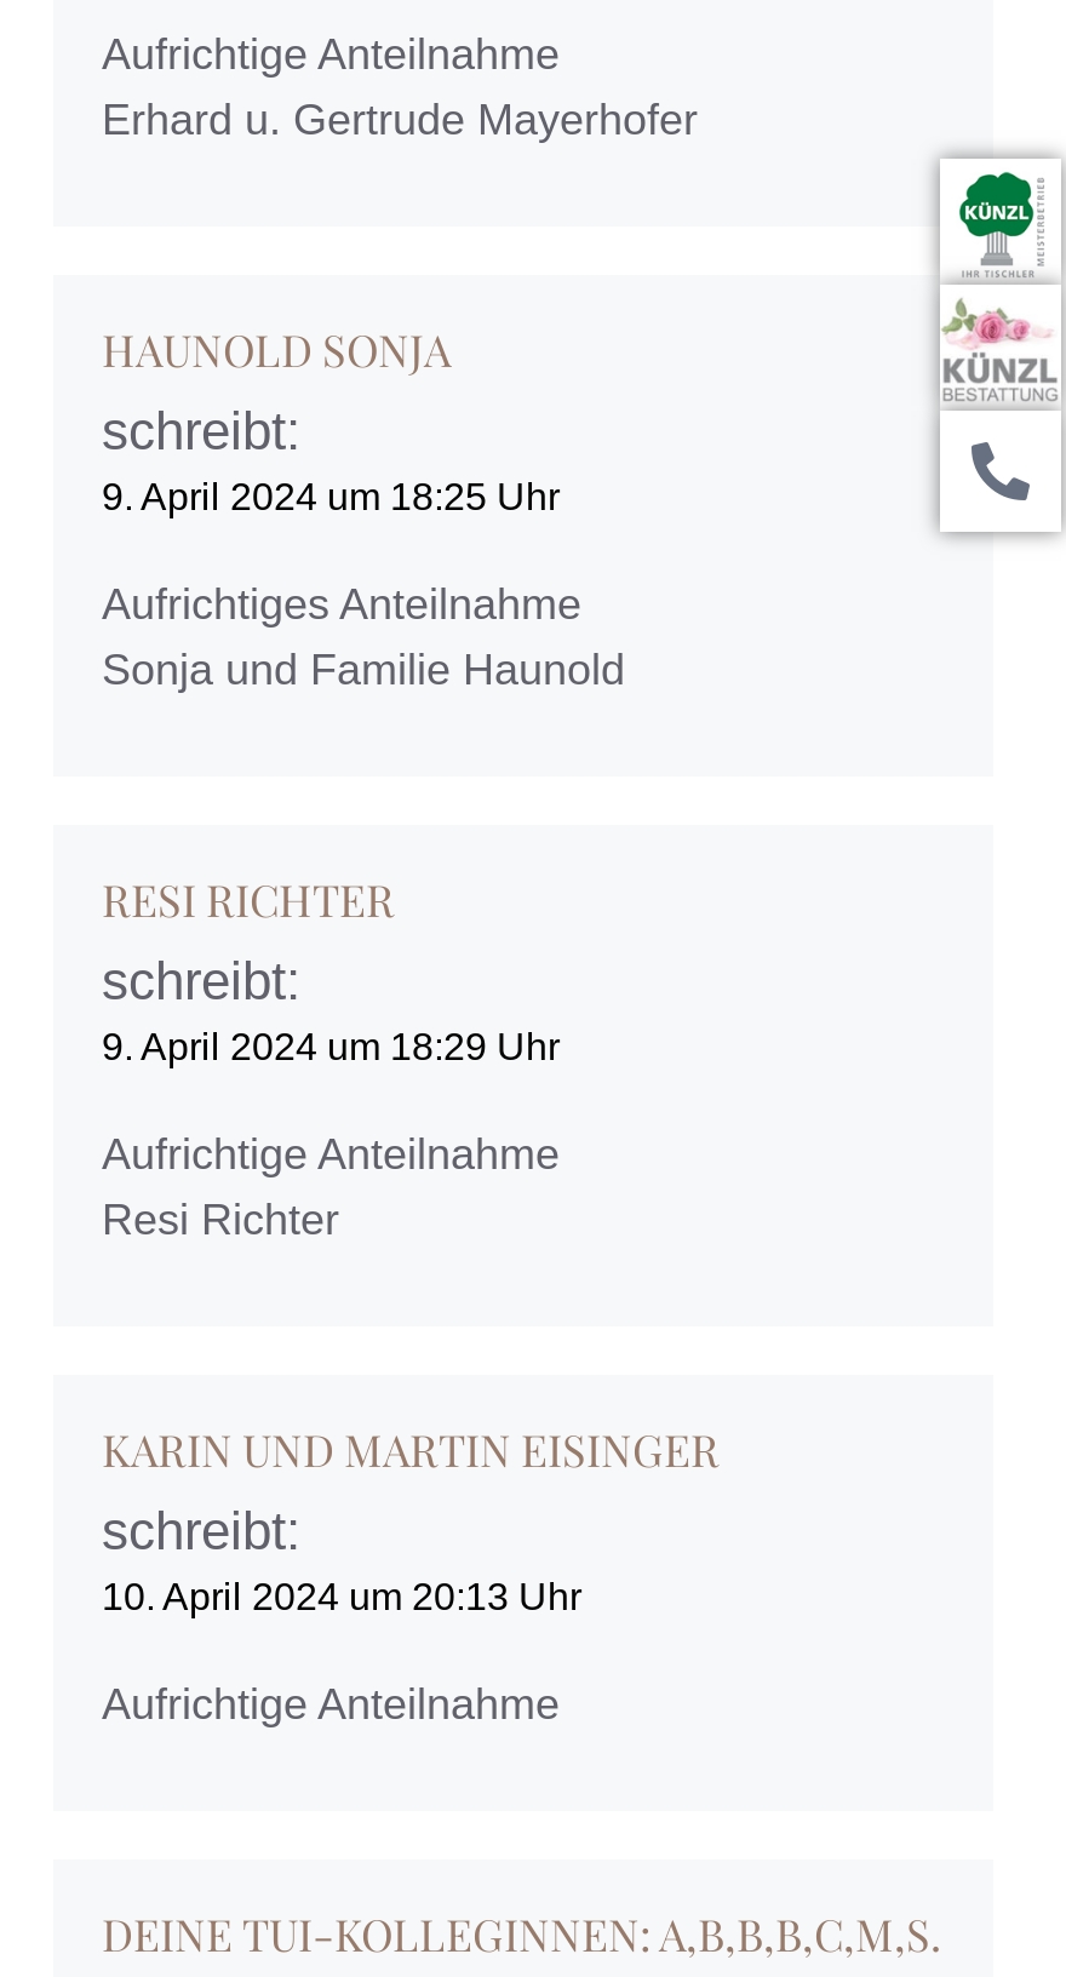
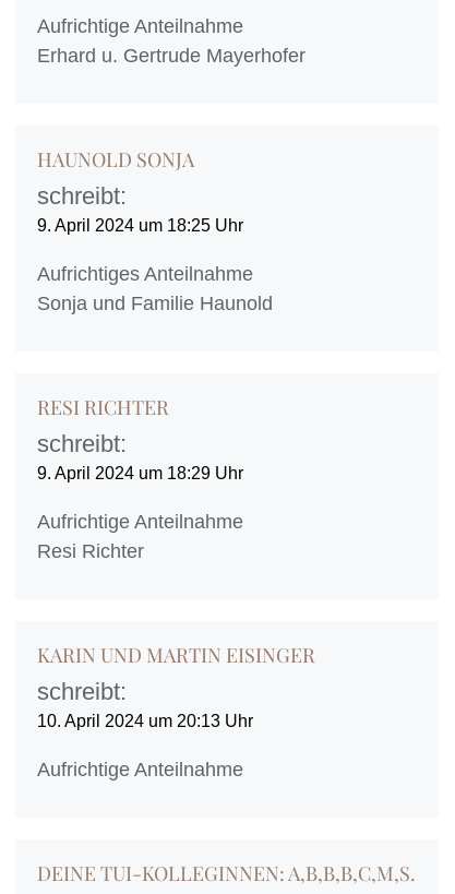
- [image]
